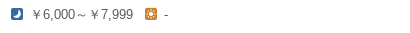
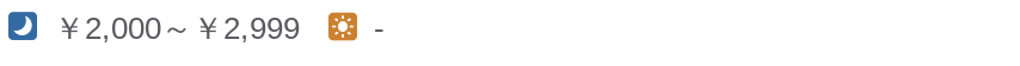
- ￥6,000～￥7,999
+ ￥2,000～￥2,999
